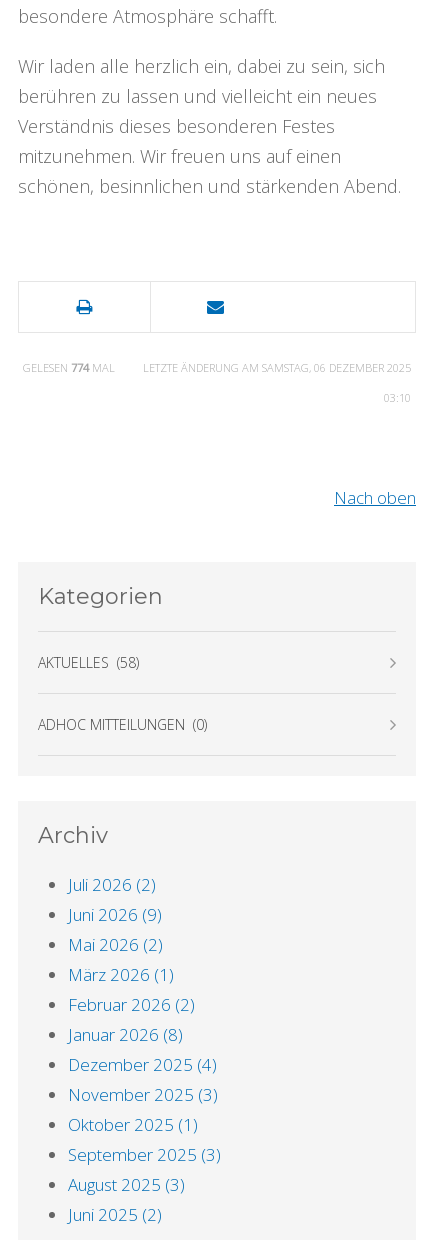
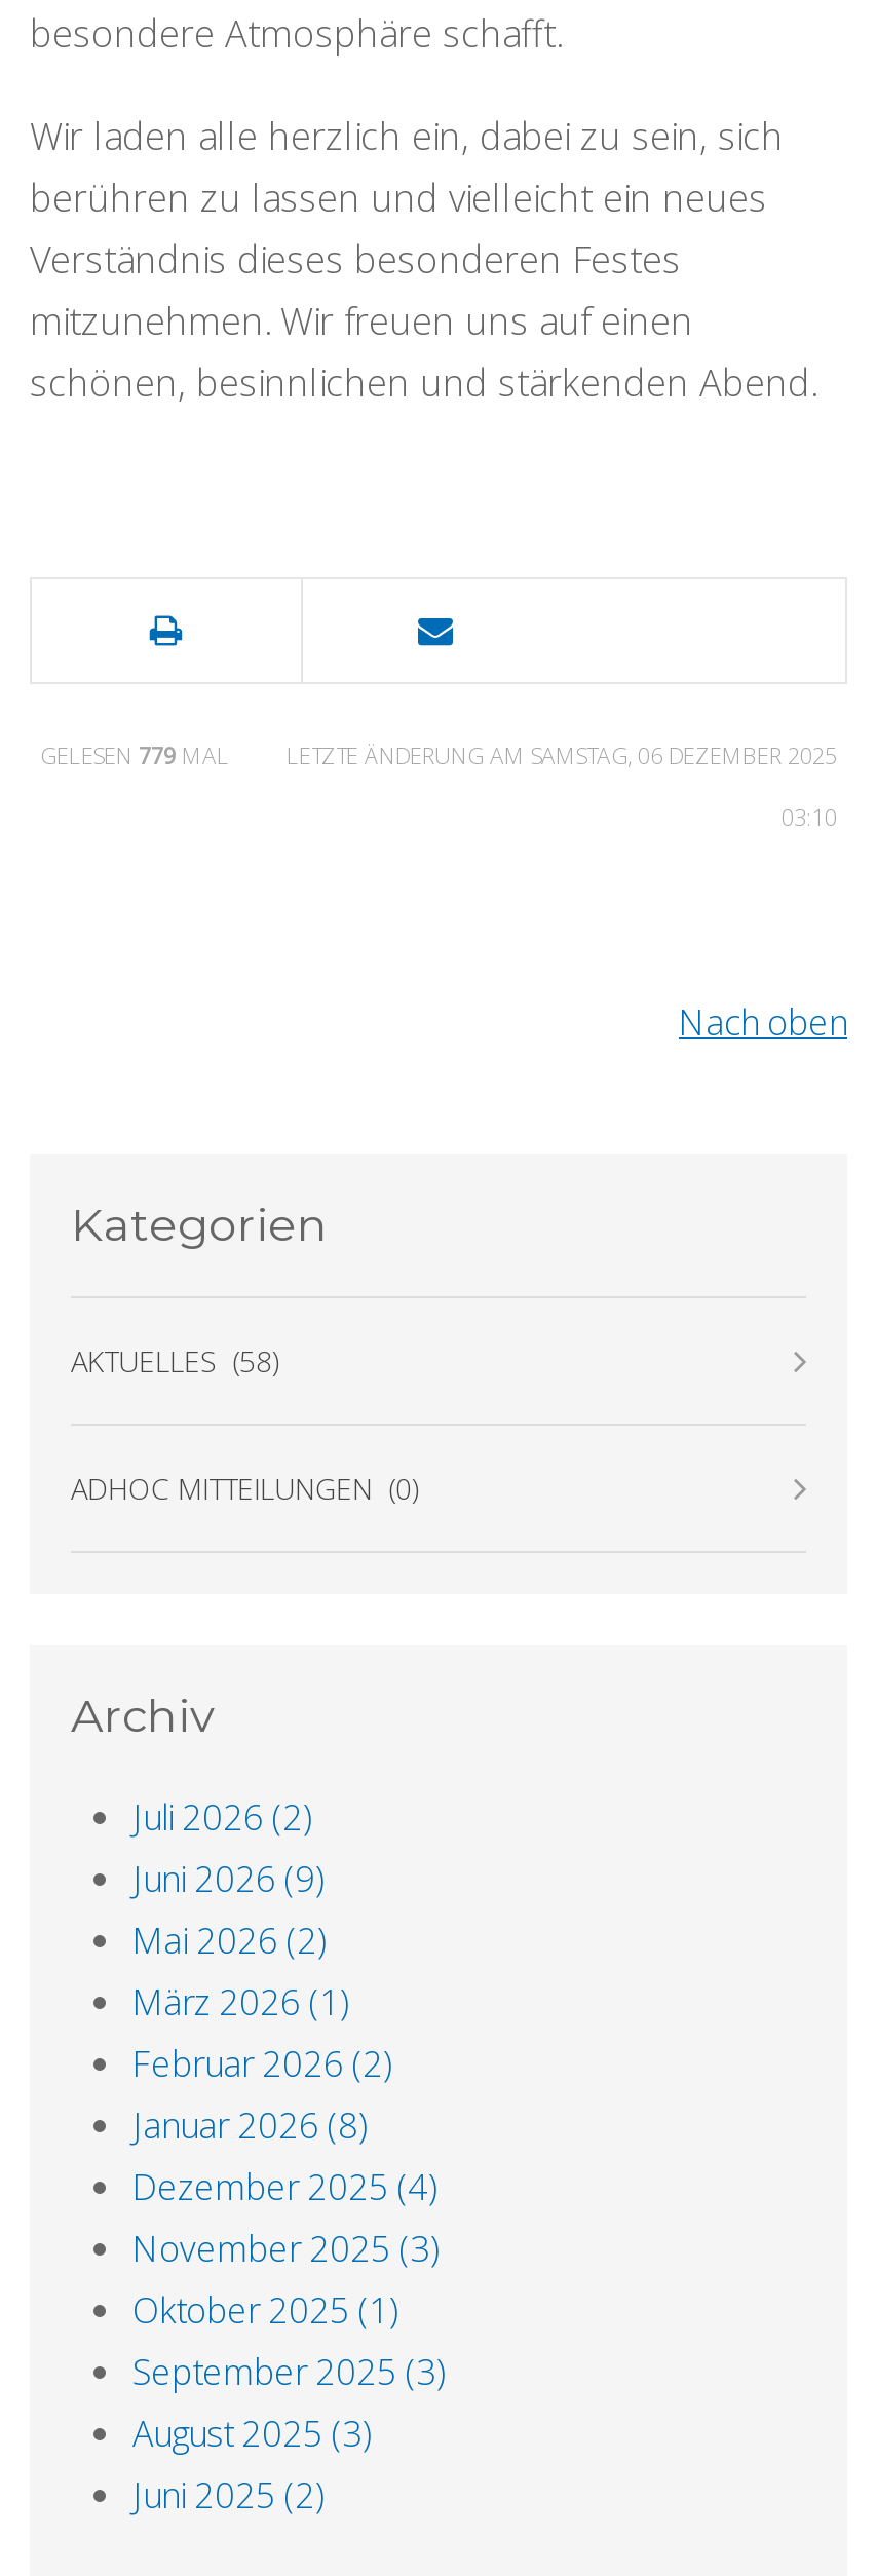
- GELESEN 774 MAL LETZTE ÄNDERUNG AM SAMSTAG, 06 DEZEMBER 2025
+ GELESEN 779 MAL LETZTE ÄNDERUNG AM SAMSTAG, 06 DEZEMBER 2025
